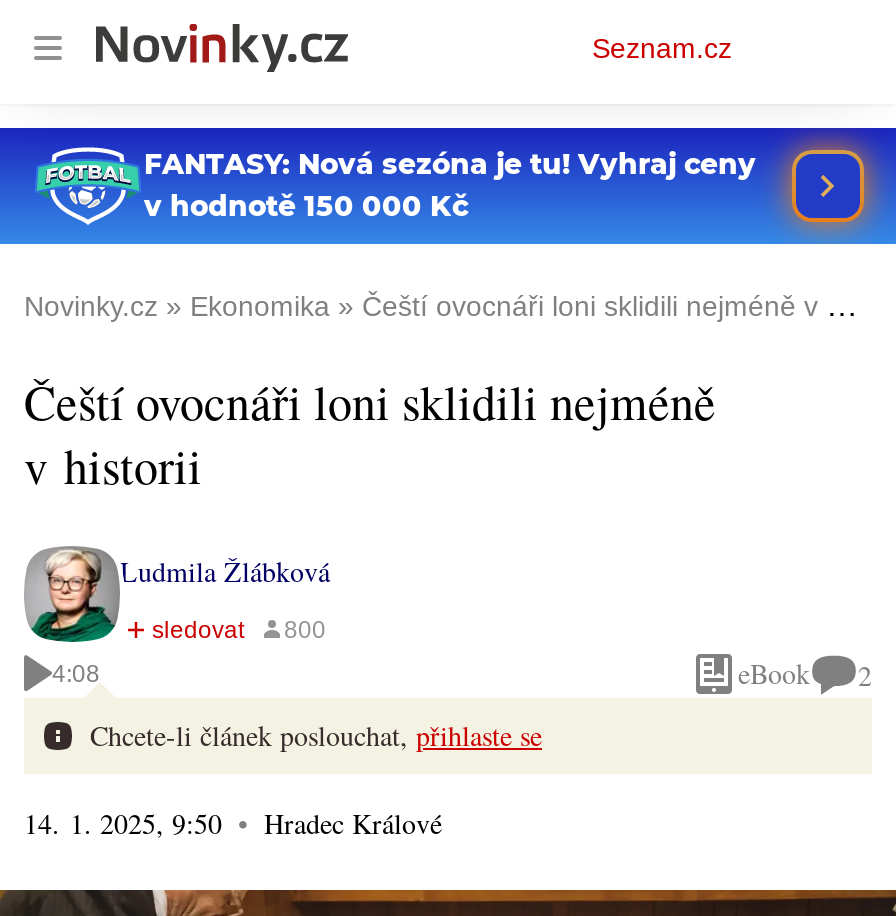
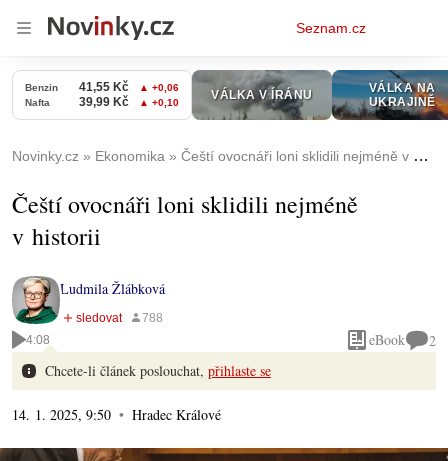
- [image]
+ [image]
